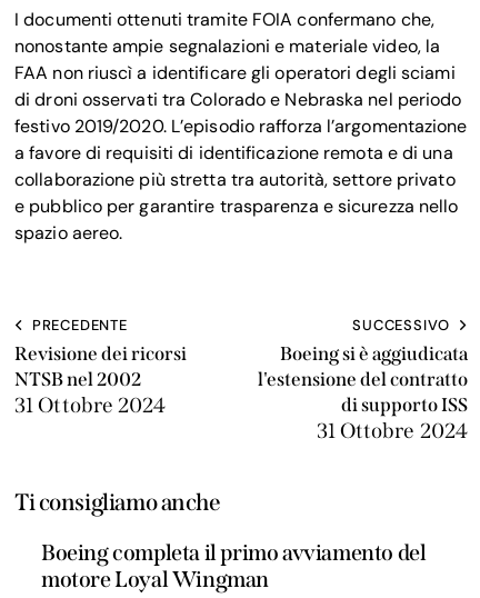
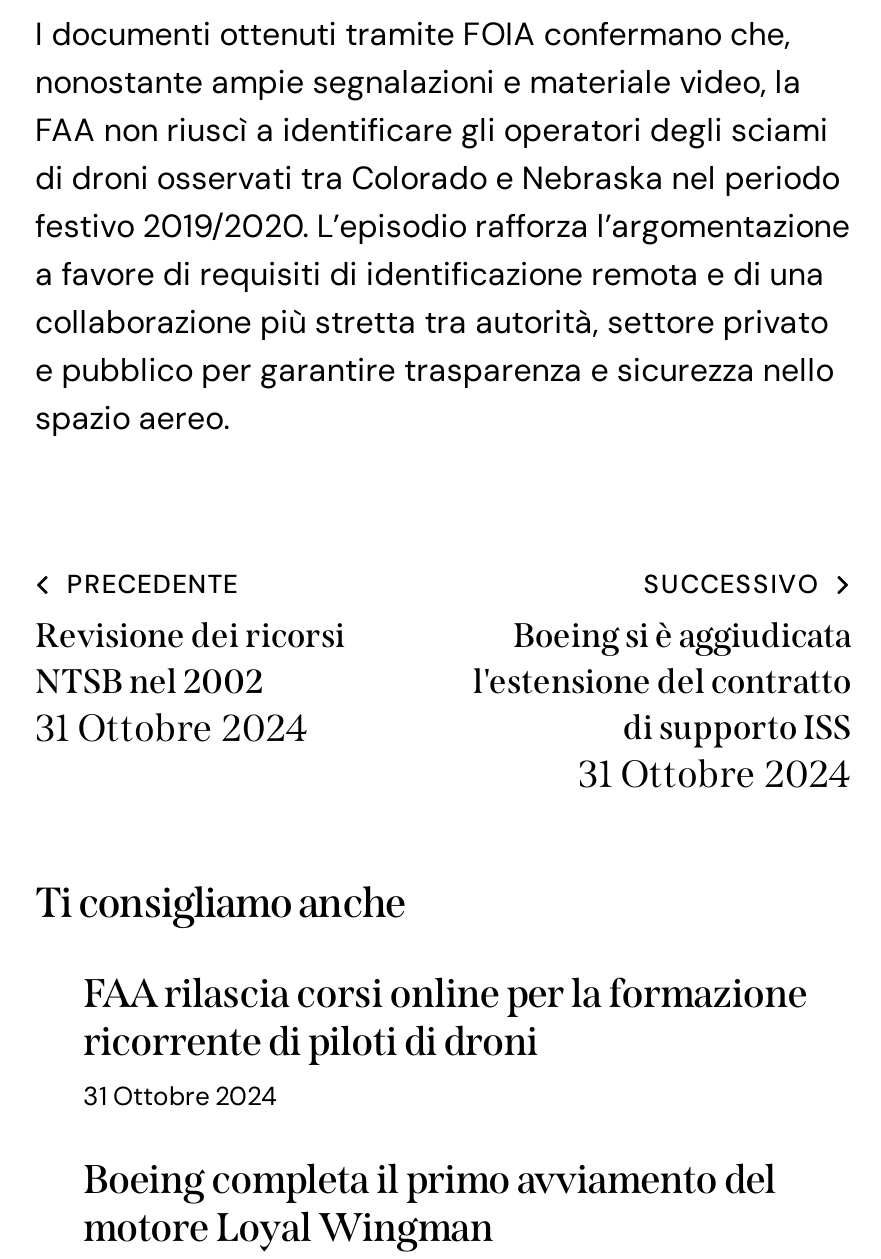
+ FAA rilascia corsi online per la formazione
+ ricorrente di piloti di droni
+ 31 Ottobre 2024
